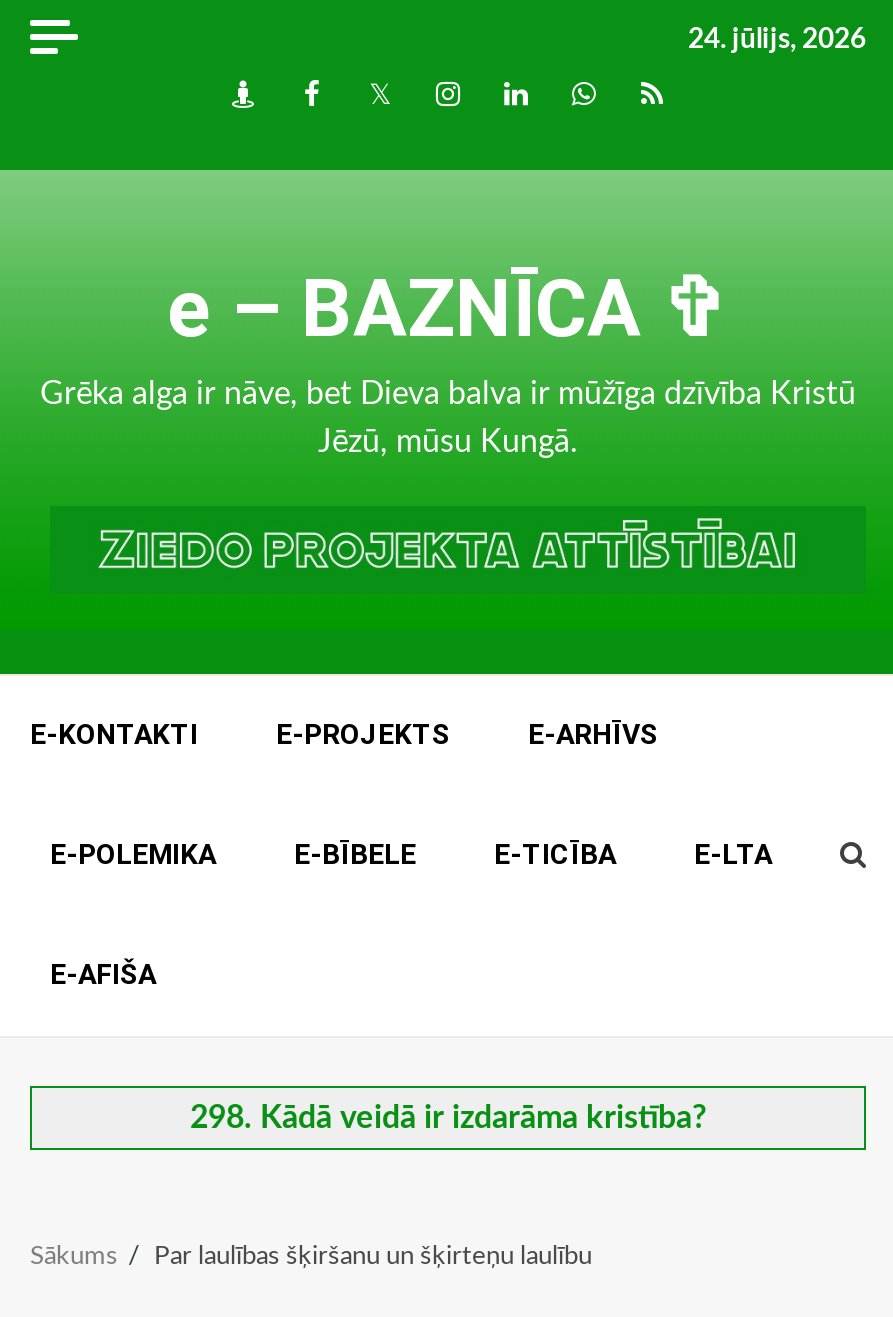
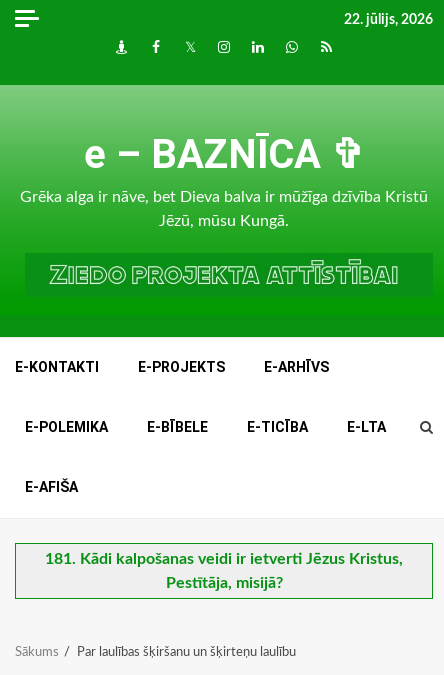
- 24. jūlijs, 2026
+ 22. jūlijs, 2026

- 298. Kādā veidā ir izdarāma kristība?
+ 181. Kādi kalpošanas veidi ir ietverti Jēzus Kristus,
+ Pestītāja, misijā?
